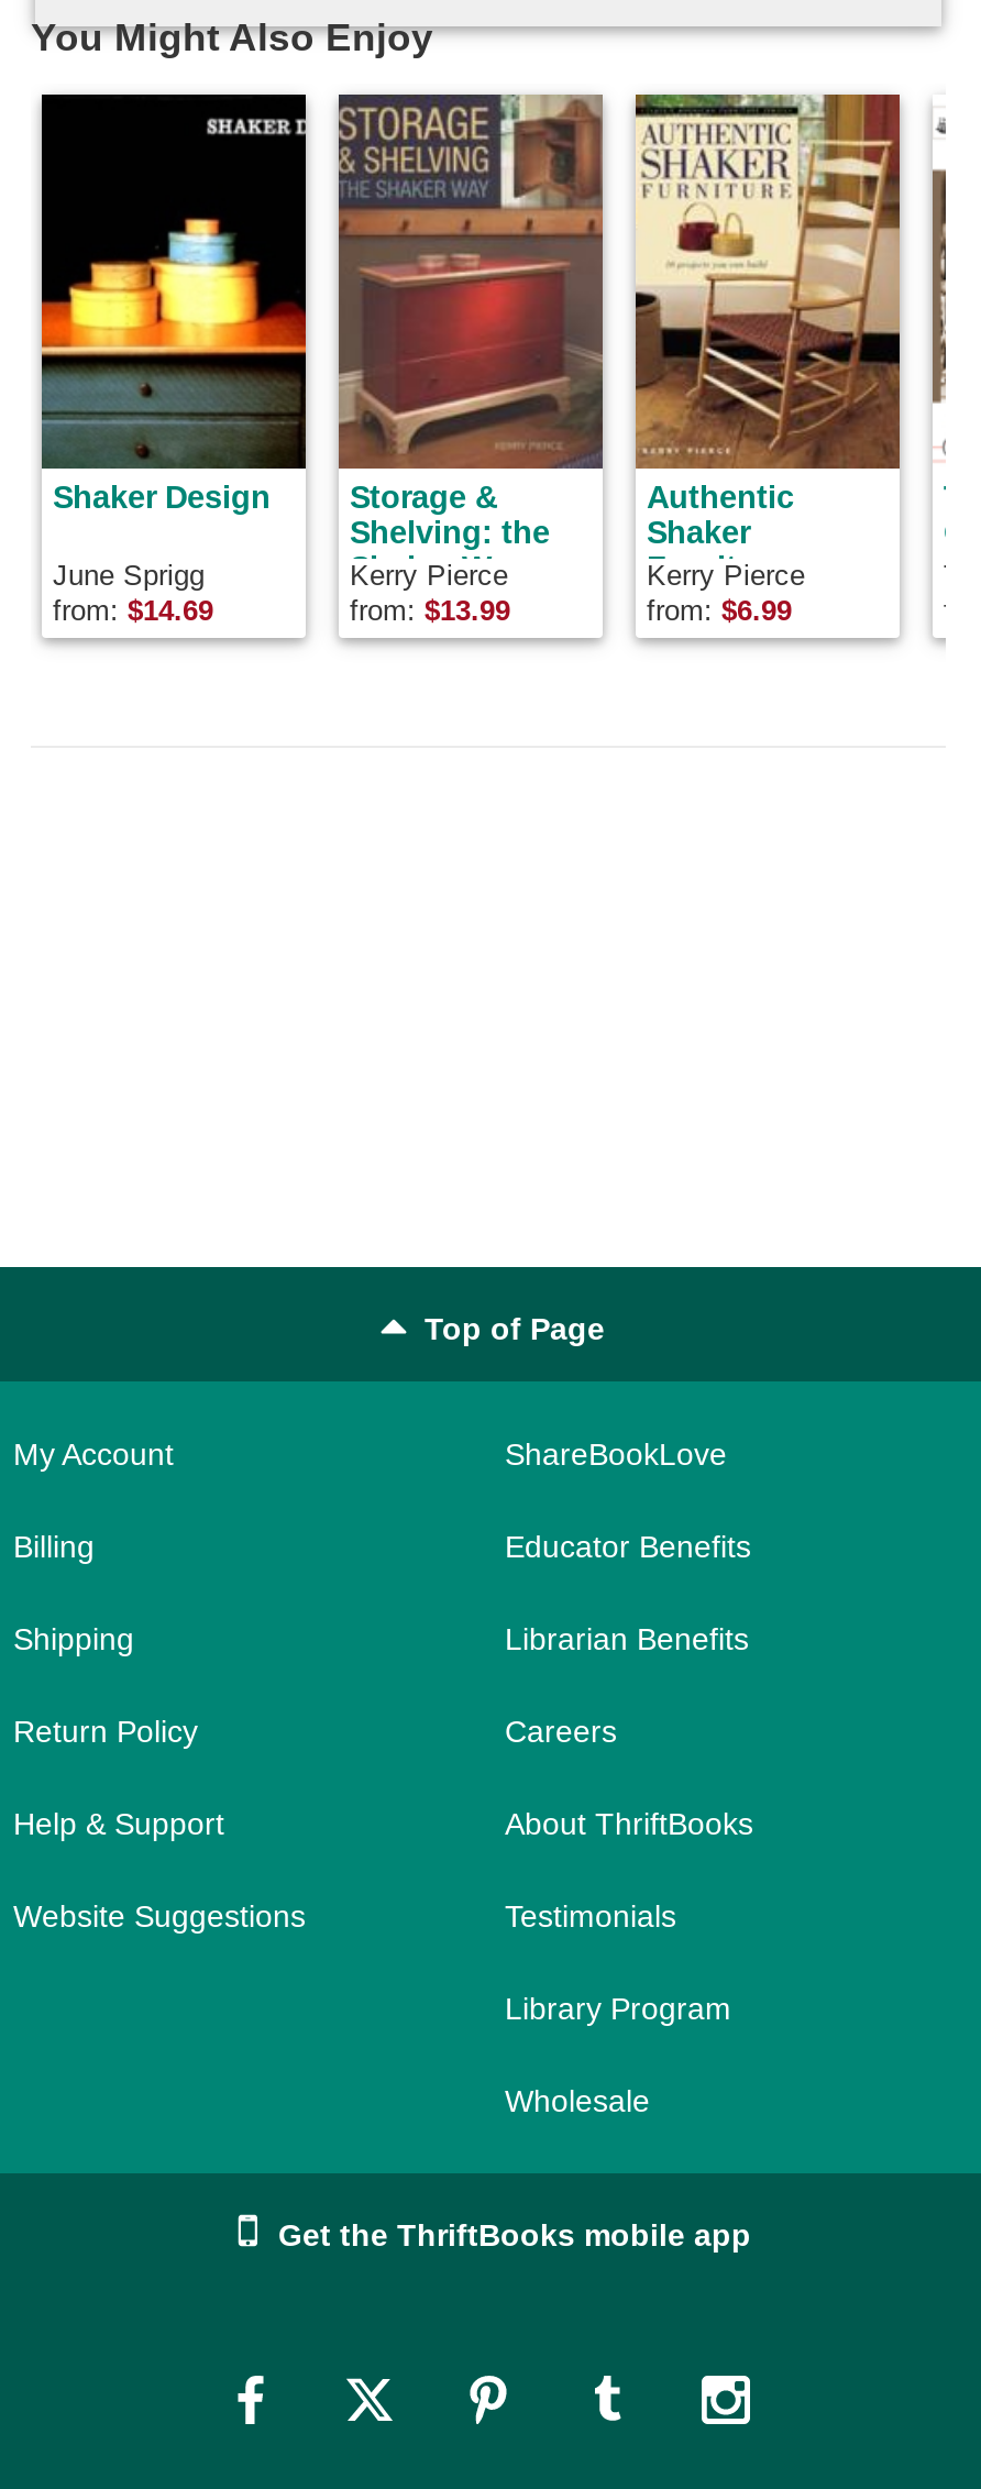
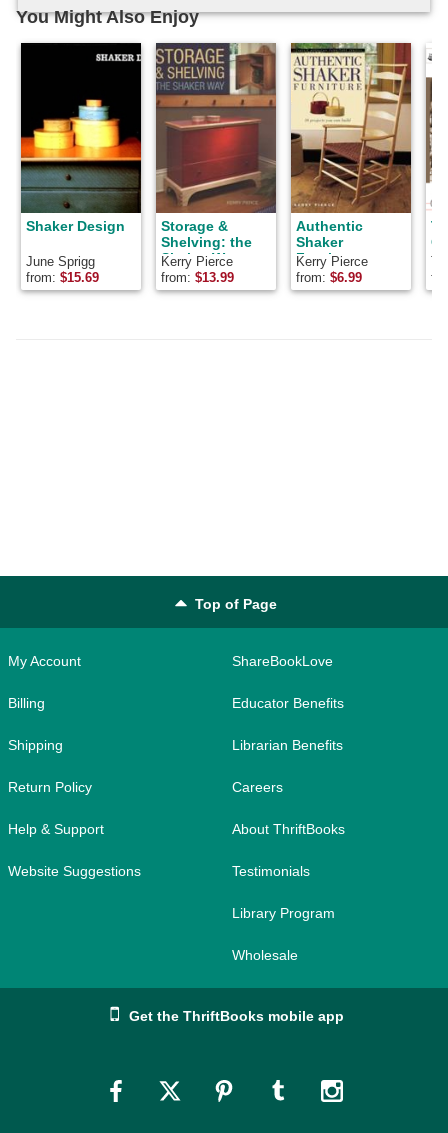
- from: $14.69
+ from: $15.69
